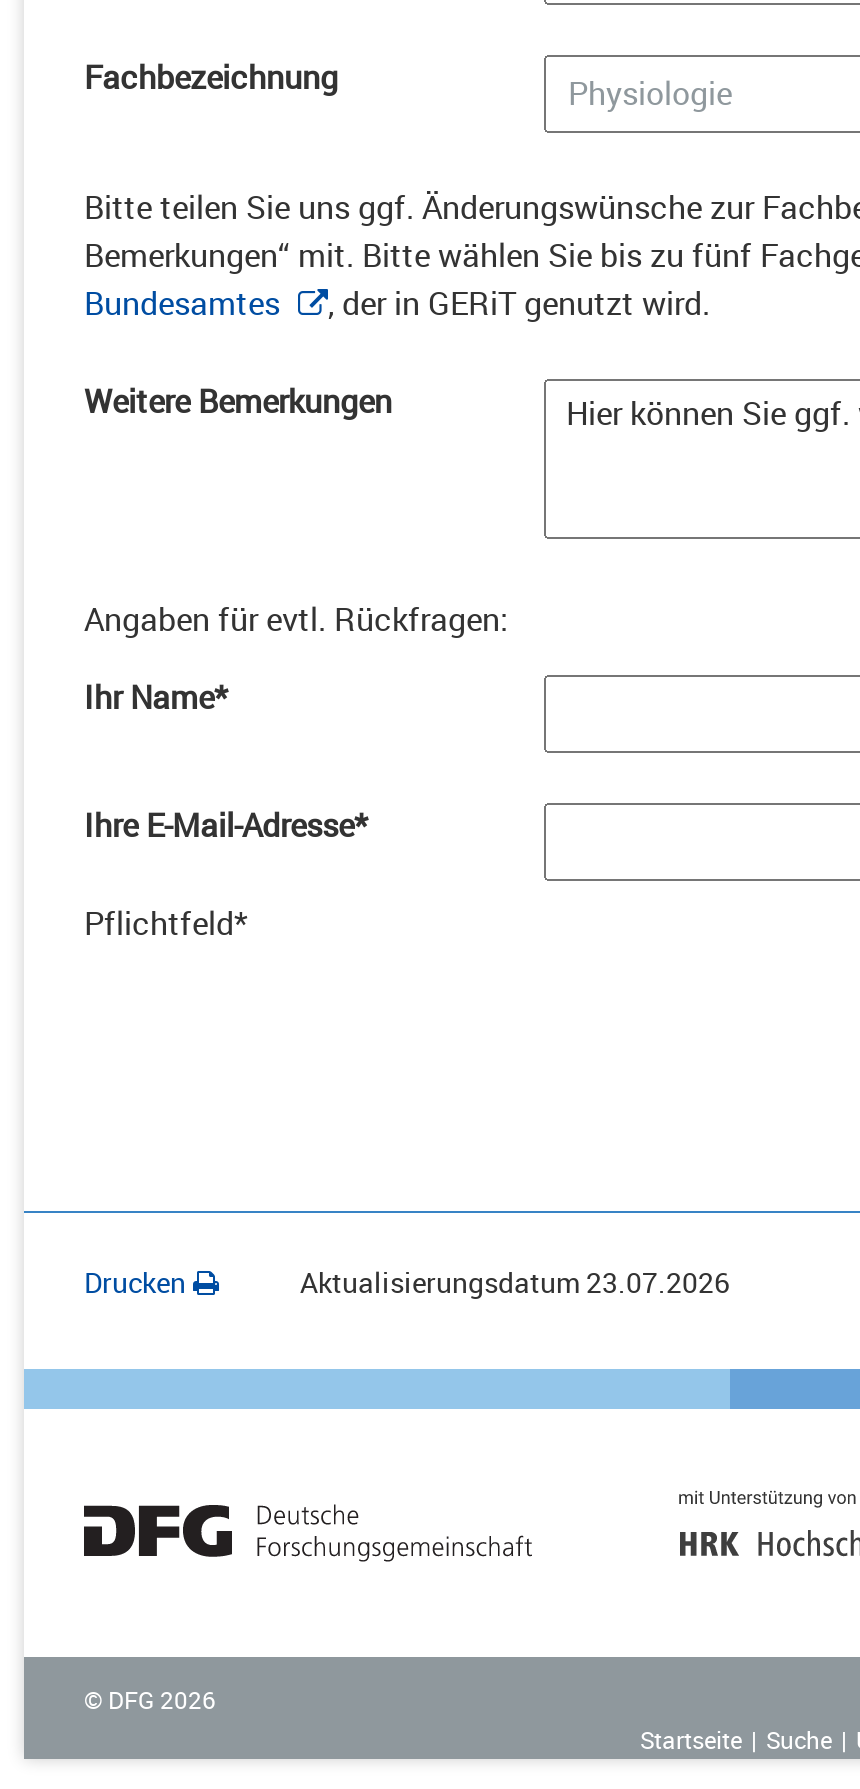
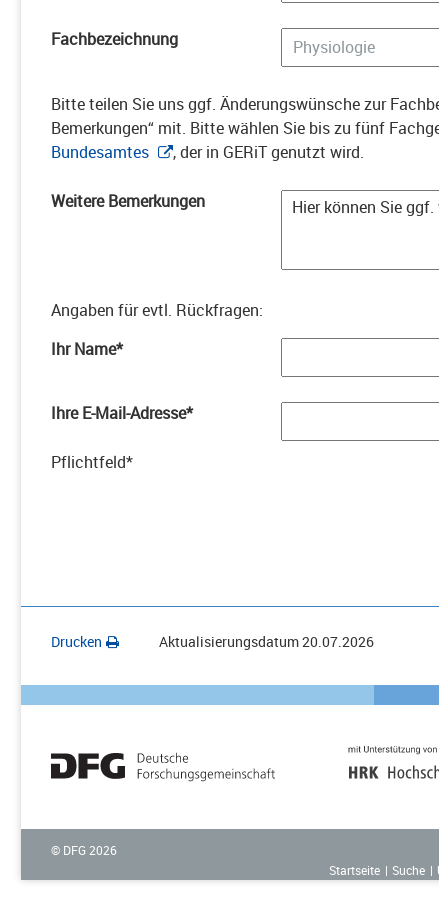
- Aktualisierungsdatum 23.07.2026
+ Aktualisierungsdatum 20.07.2026
